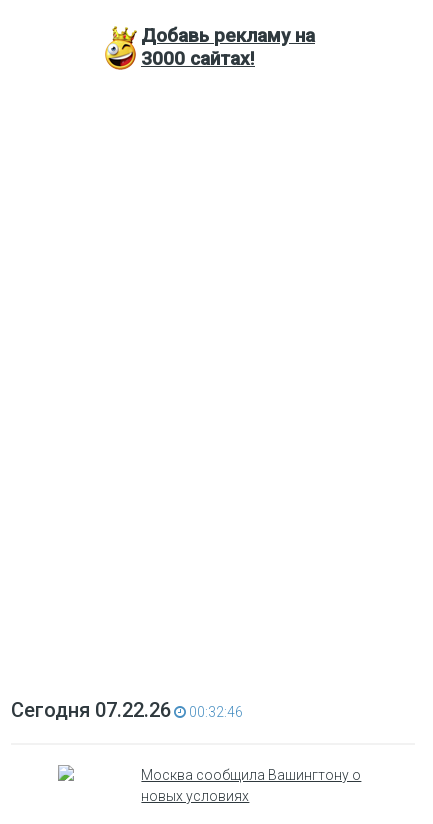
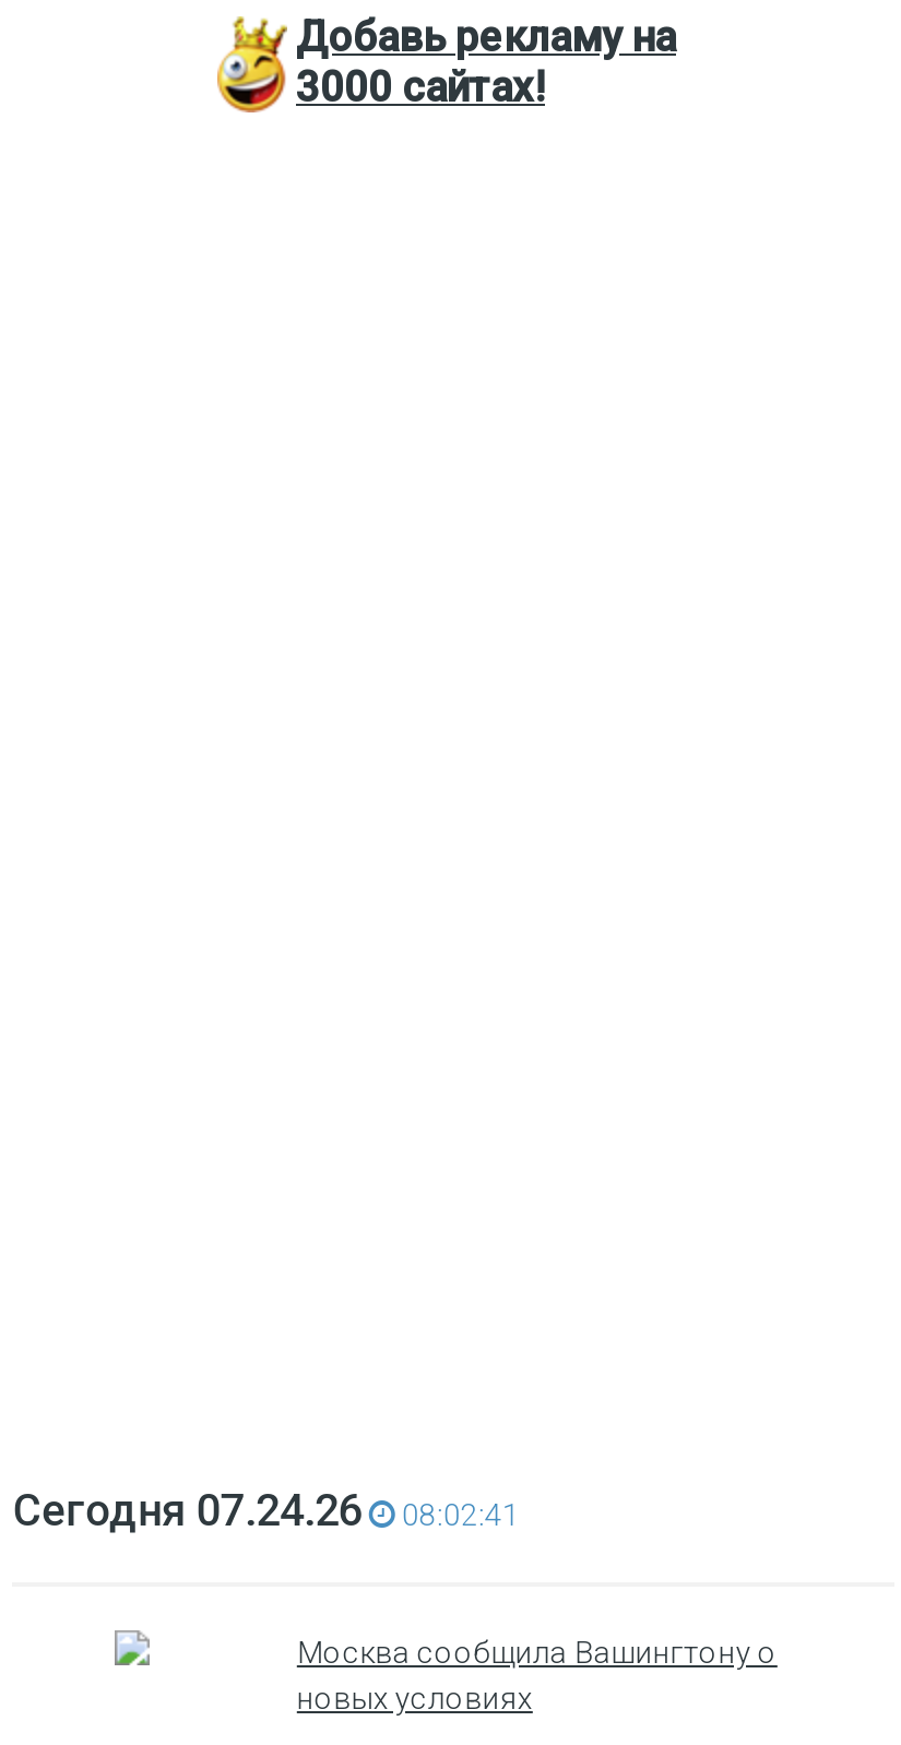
- Сегодня 07.22.26
+ Сегодня 07.24.26

- 00:32:46
+ 08:02:41
